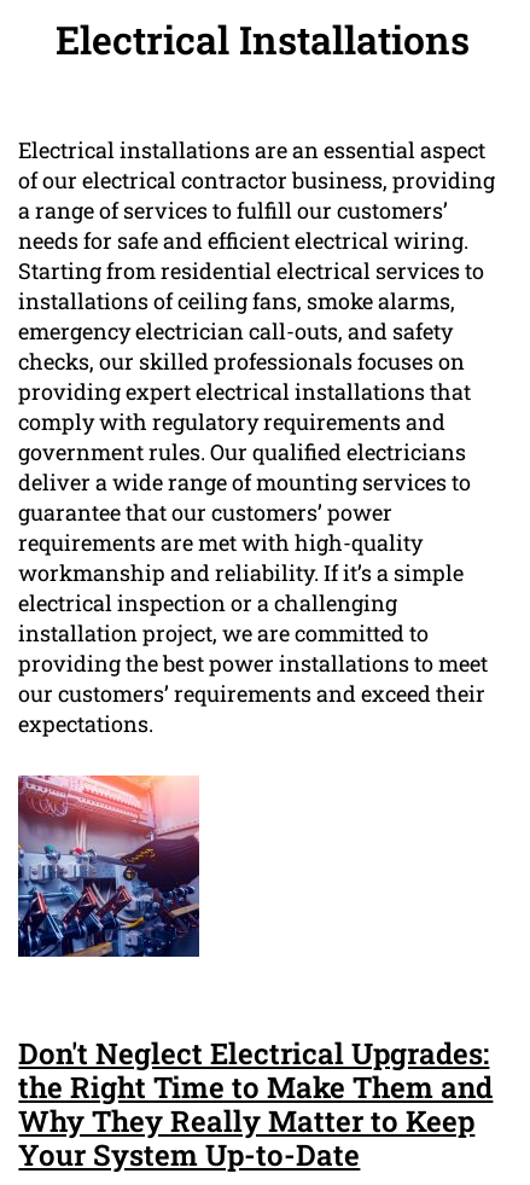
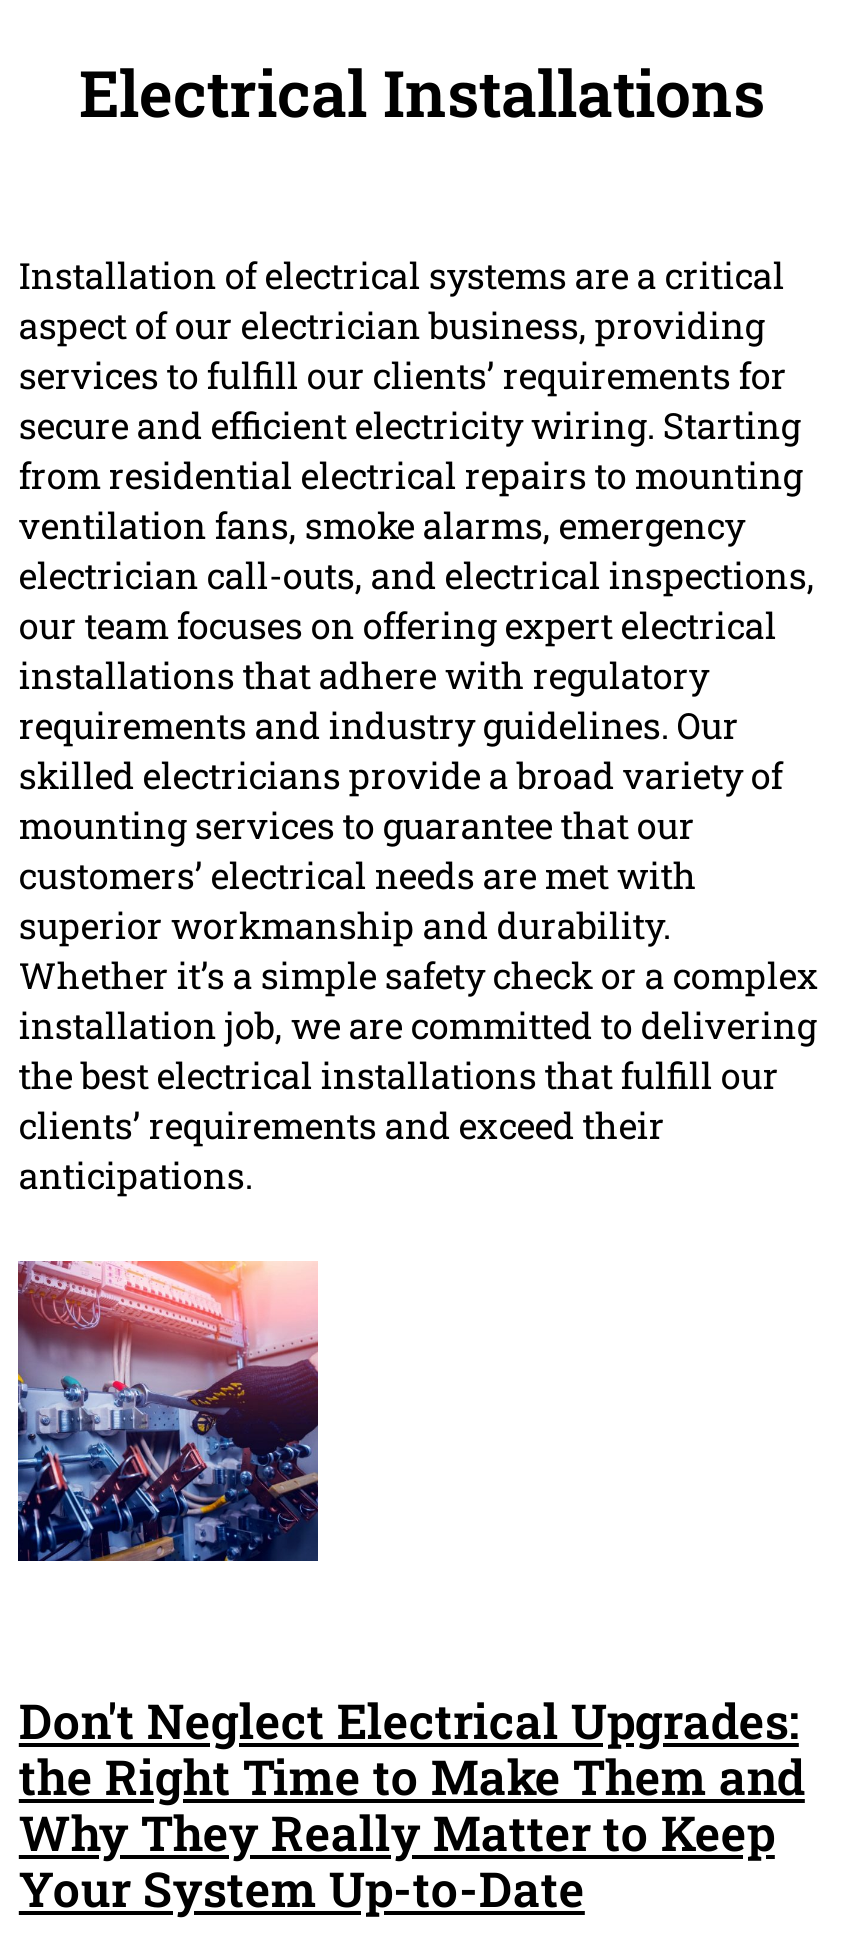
- Electrical installations are an essential aspect
- of our electrical contractor business, providing
- a range of services to fulfill our customers’
- needs for safe and efficient electrical wiring.
- Starting from residential electrical services to
- installations of ceiling fans, smoke alarms,
- emergency electrician call-outs, and safety
- checks, our skilled professionals focuses on
- providing expert electrical installations that
- comply with regulatory requirements and
- government rules. Our qualified electricians
- deliver a wide range of mounting services to
- guarantee that our customers’ power
- requirements are met with high-quality
- workmanship and reliability. If it’s a simple
- electrical inspection or a challenging
- installation project, we are committed to
- providing the best power installations to meet
- our customers’ requirements and exceed their
- expectations.
+ Installation of electrical systems are a critical
+ aspect of our electrician business, providing
+ services to fulfill our clients’ requirements for
+ secure and efficient electricity wiring. Starting
+ from residential electrical repairs to mounting
+ ventilation fans, smoke alarms, emergency
+ electrician call-outs, and electrical inspections,
+ our team focuses on offering expert electrical
+ installations that adhere with regulatory
+ requirements and industry guidelines. Our
+ skilled electricians provide a broad variety of
+ mounting services to guarantee that our
+ customers’ electrical needs are met with
+ superior workmanship and durability.
+ Whether it’s a simple safety check or a complex
+ installation job, we are committed to delivering
+ the best electrical installations that fulfill our
+ clients’ requirements and exceed their
+ anticipations.
